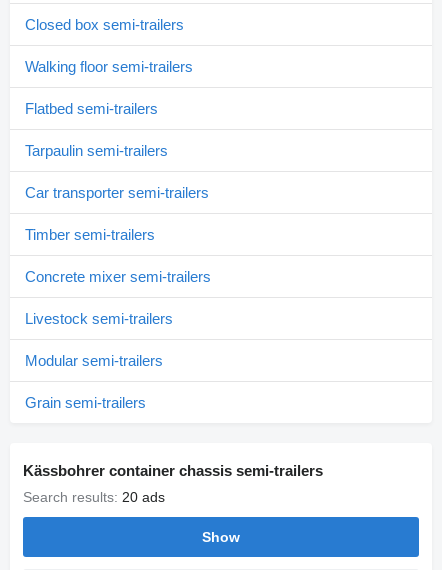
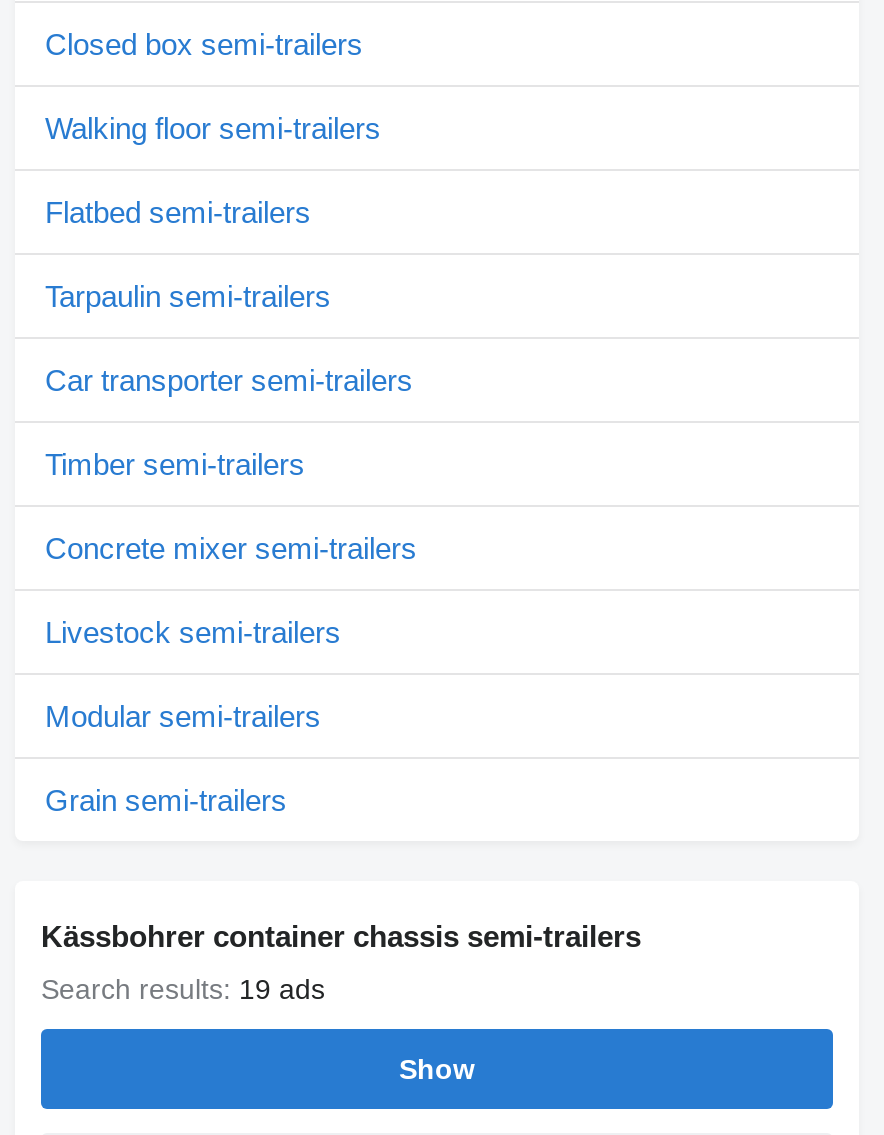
- Search results: 20 ads
+ Search results: 19 ads
